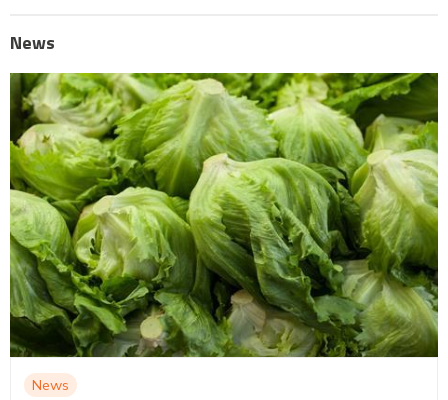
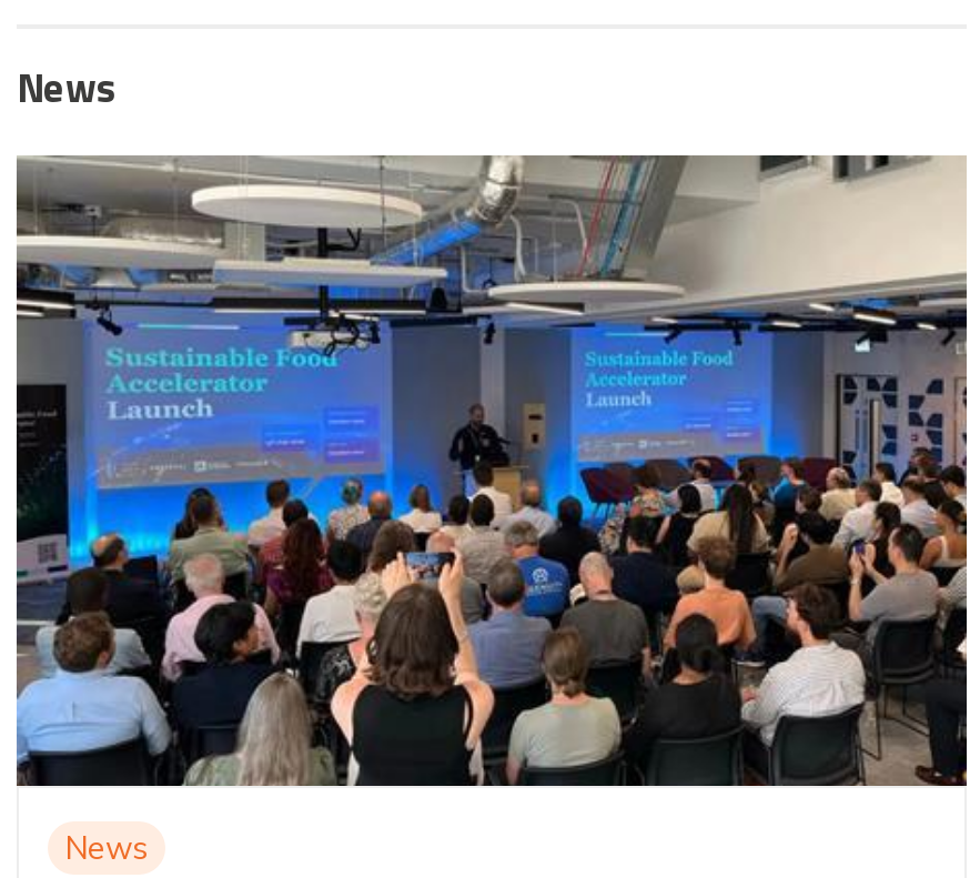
- [image]
+ [image]
